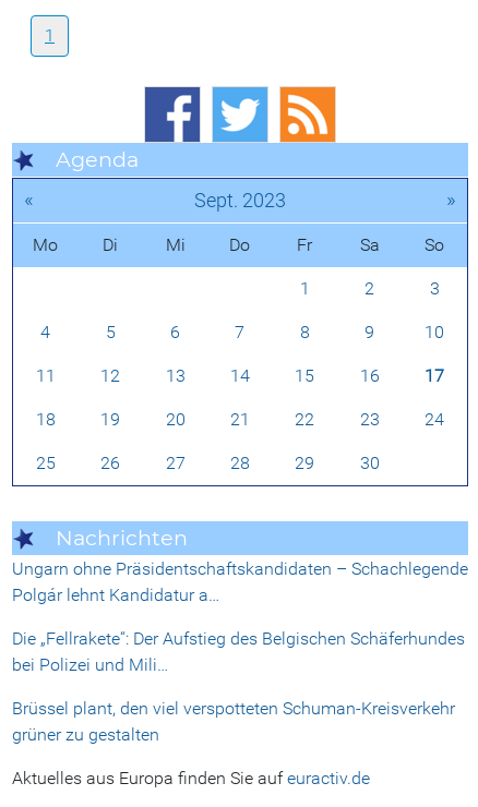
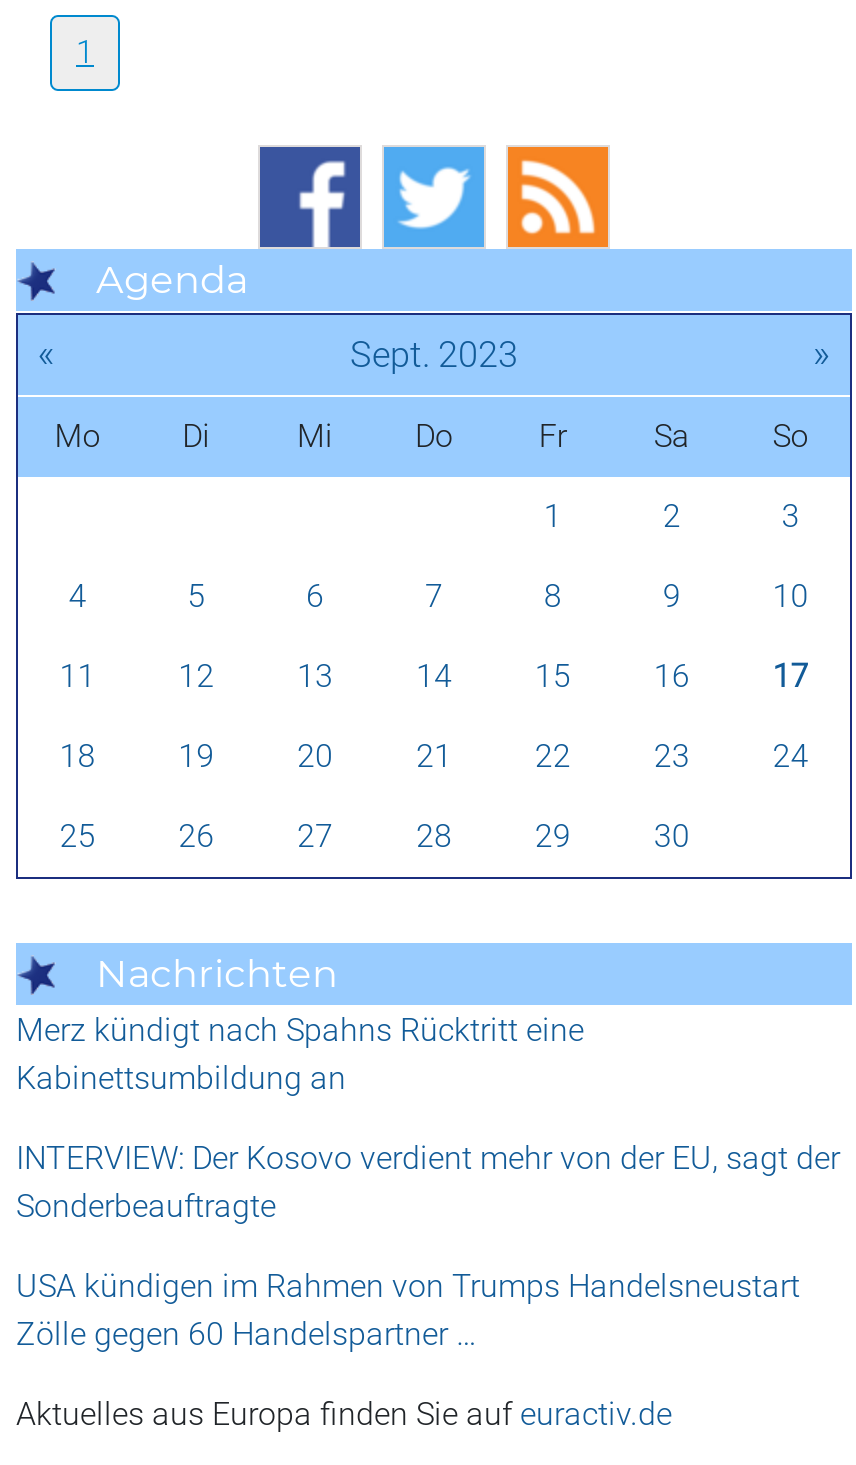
- Ungarn ohne Präsidentschaftskandidaten – Schachlegende
- Polgár lehnt Kandidatur a…
+ Merz kündigt nach Spahns Rücktritt eine
+ Kabinettsumbildung an

- Die „Fellrakete“: Der Aufstieg des Belgischen Schäferhundes
- bei Polizei und Mili…
+ INTERVIEW: Der Kosovo verdient mehr von der EU, sagt der
+ Sonderbeauftragte

- Brüssel plant, den viel verspotteten Schuman-Kreisverkehr
- grüner zu gestalten
+ USA kündigen im Rahmen von Trumps Handelsneustart
+ Zölle gegen 60 Handelspartner …
